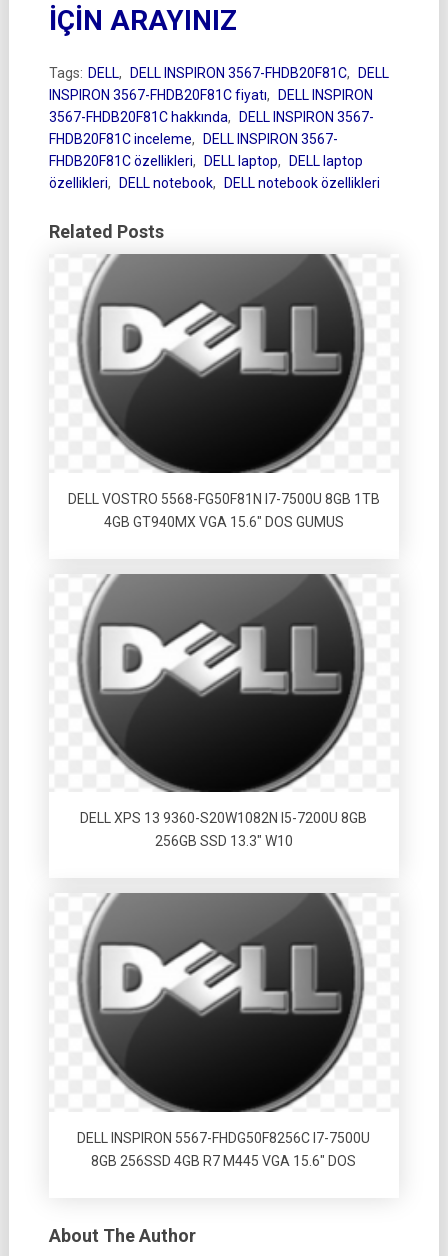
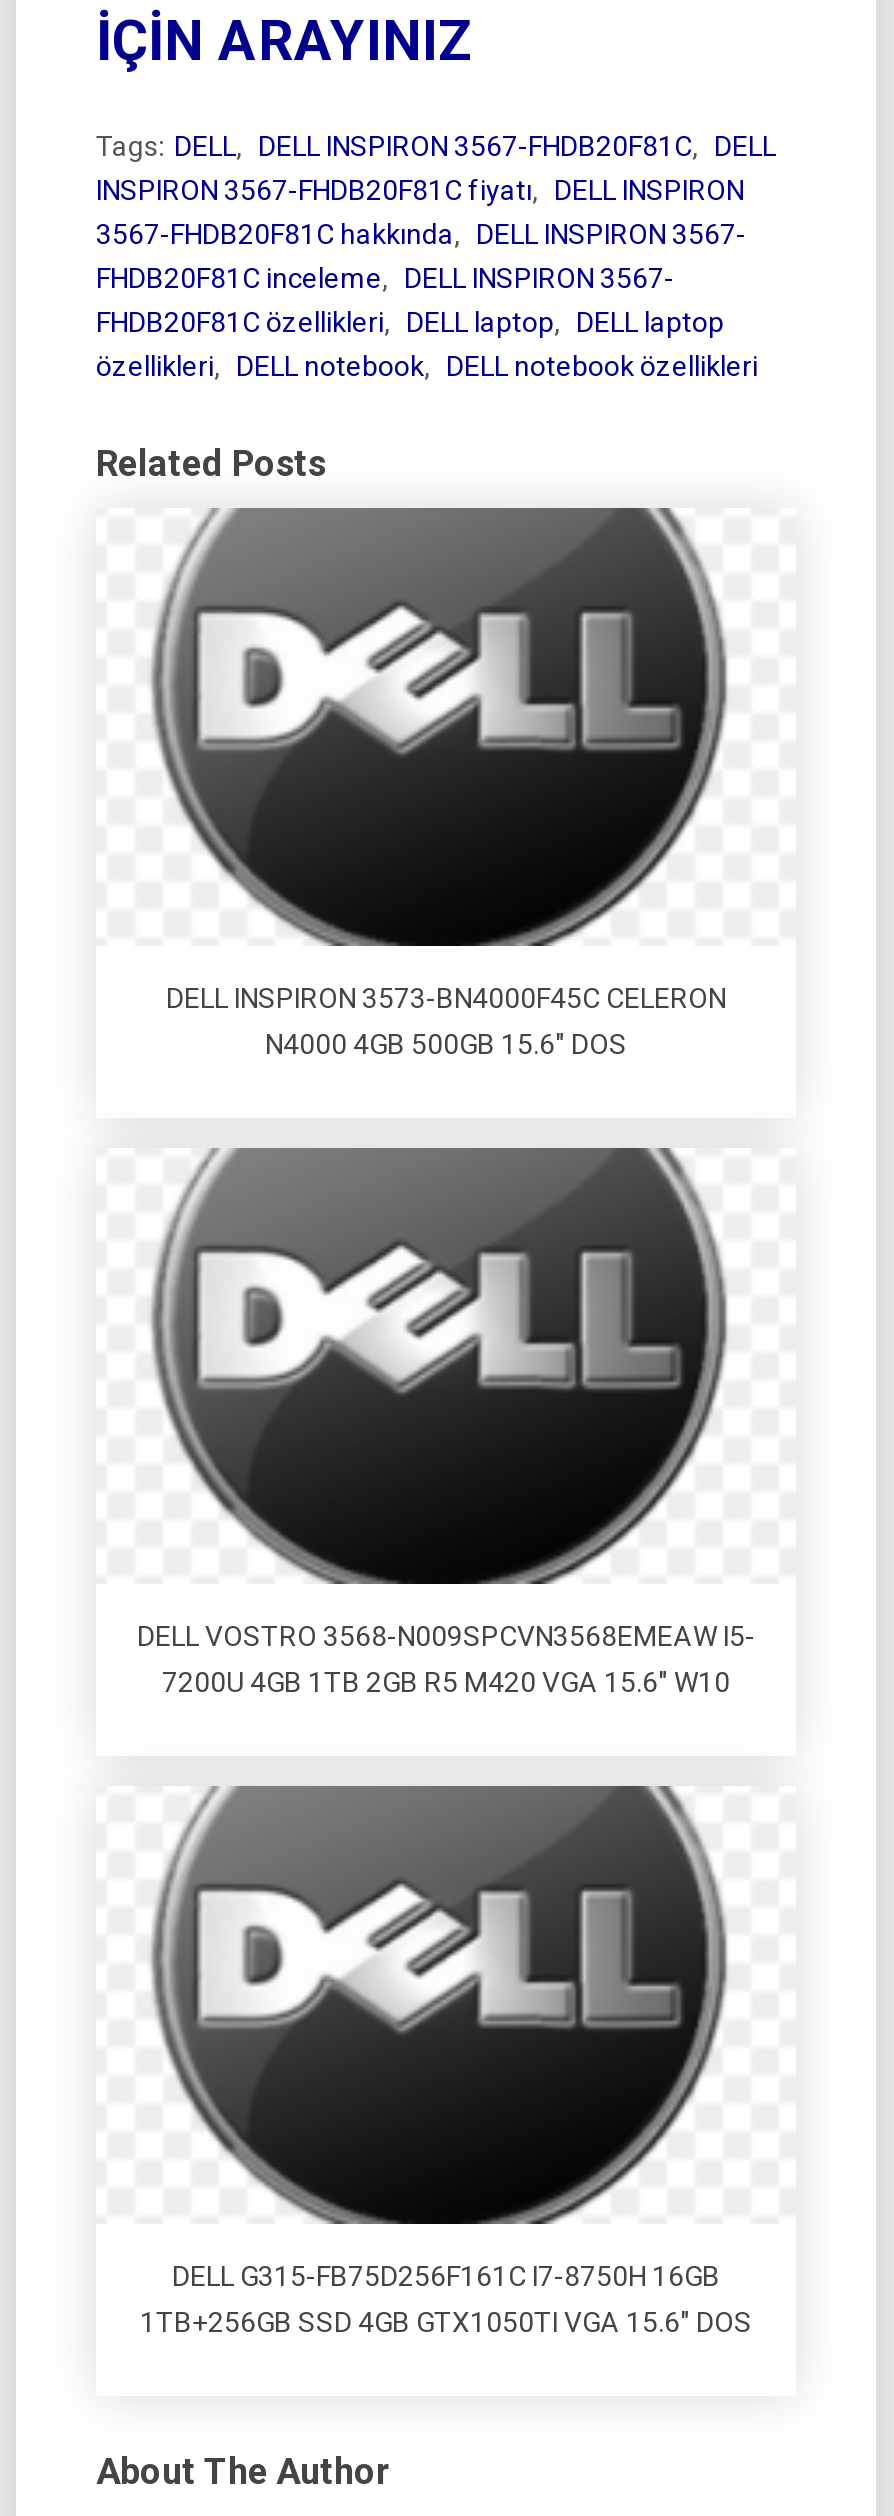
- DELL VOSTRO 5568-FG50F81N I7-7500U 8GB 1TB
- 4GB GT940MX VGA 15.6″ DOS GUMUS
+ DELL INSPIRON 3573-BN4000F45C CELERON
+ N4000 4GB 500GB 15.6″ DOS

- DELL XPS 13 9360-S20W1082N I5-7200U 8GB
- 256GB SSD 13.3″ W10
+ DELL VOSTRO 3568-N009SPCVN3568EMEAW I5-
+ 7200U 4GB 1TB 2GB R5 M420 VGA 15.6″ W10

- DELL INSPIRON 5567-FHDG50F8256C I7-7500U
- 8GB 256SSD 4GB R7 M445 VGA 15.6″ DOS
+ DELL G315-FB75D256F161C I7-8750H 16GB
+ 1TB+256GB SSD 4GB GTX1050TI VGA 15.6″ DOS
